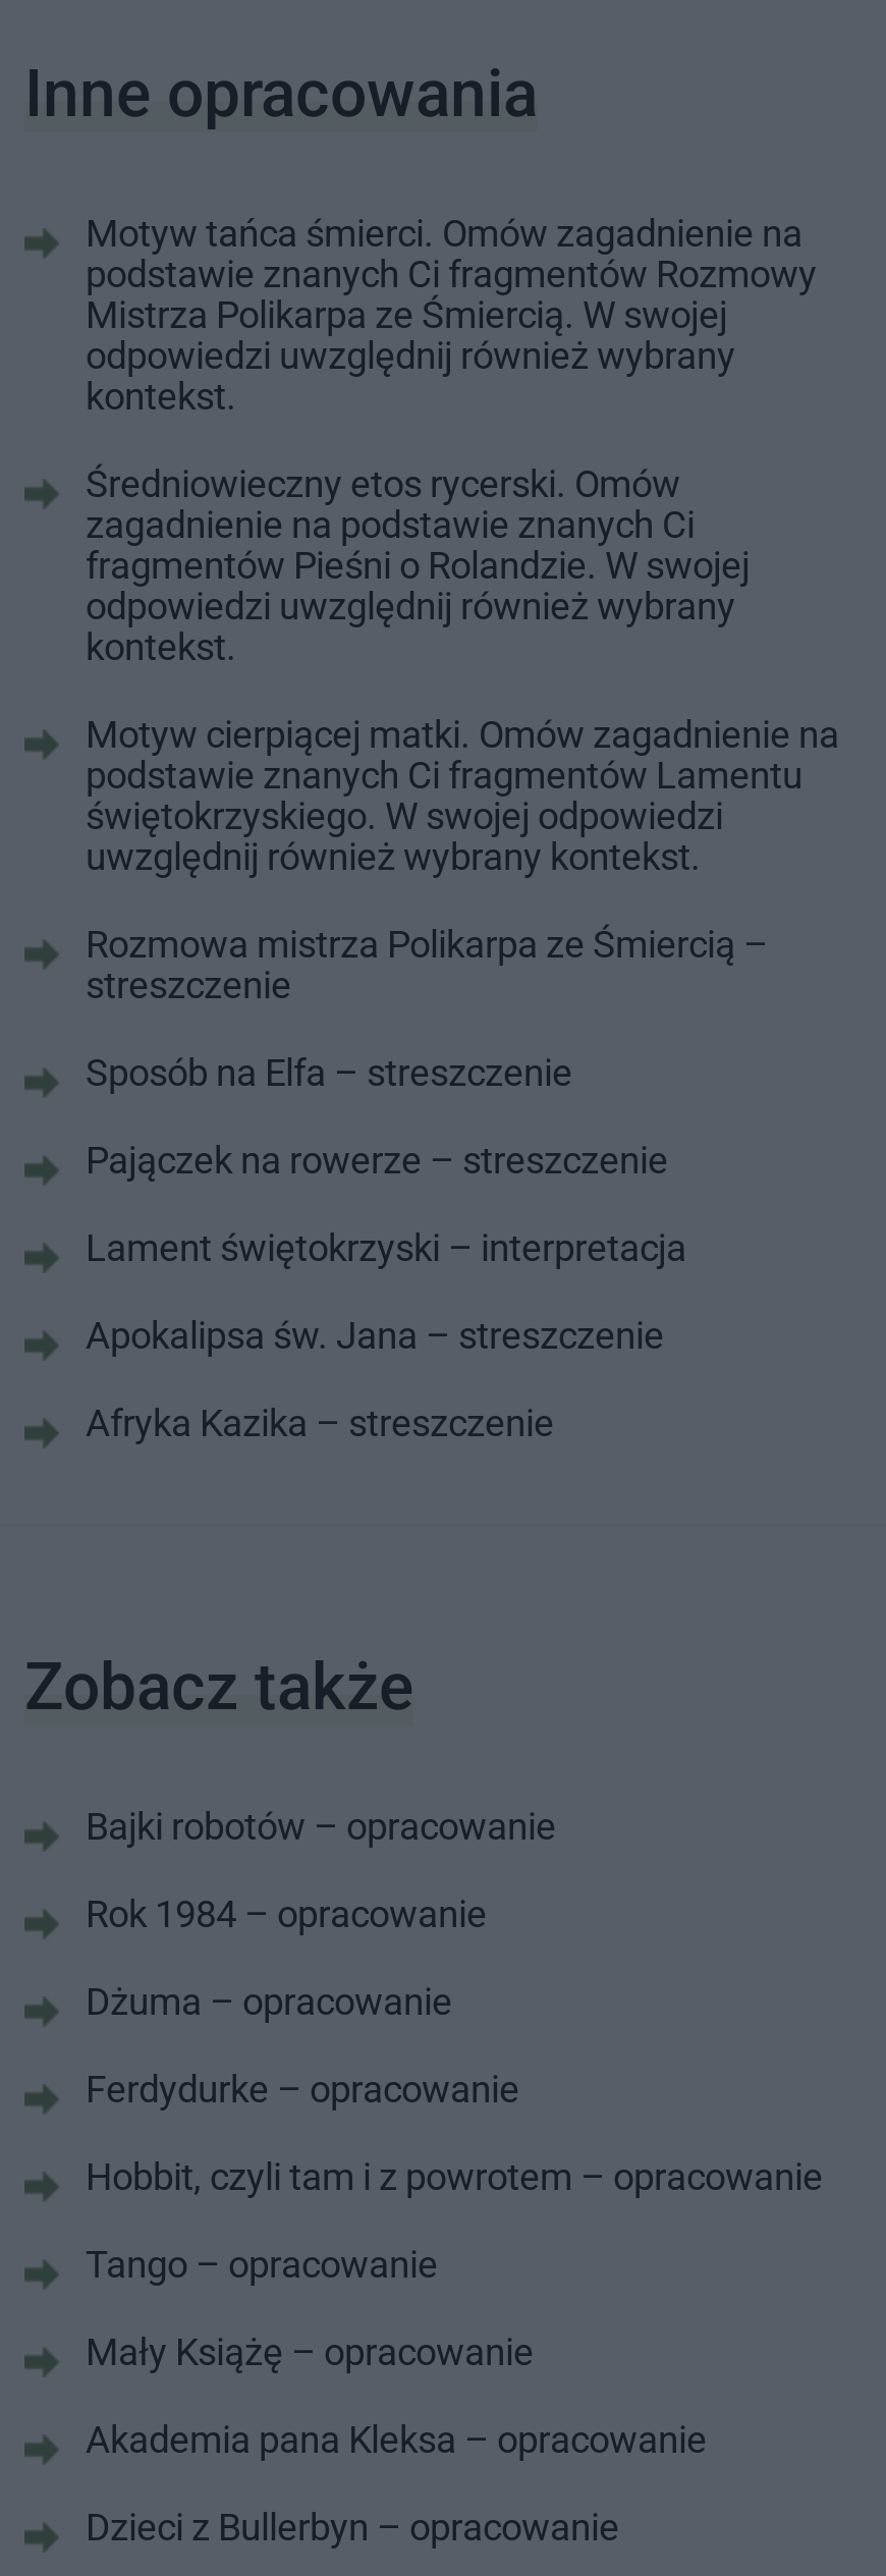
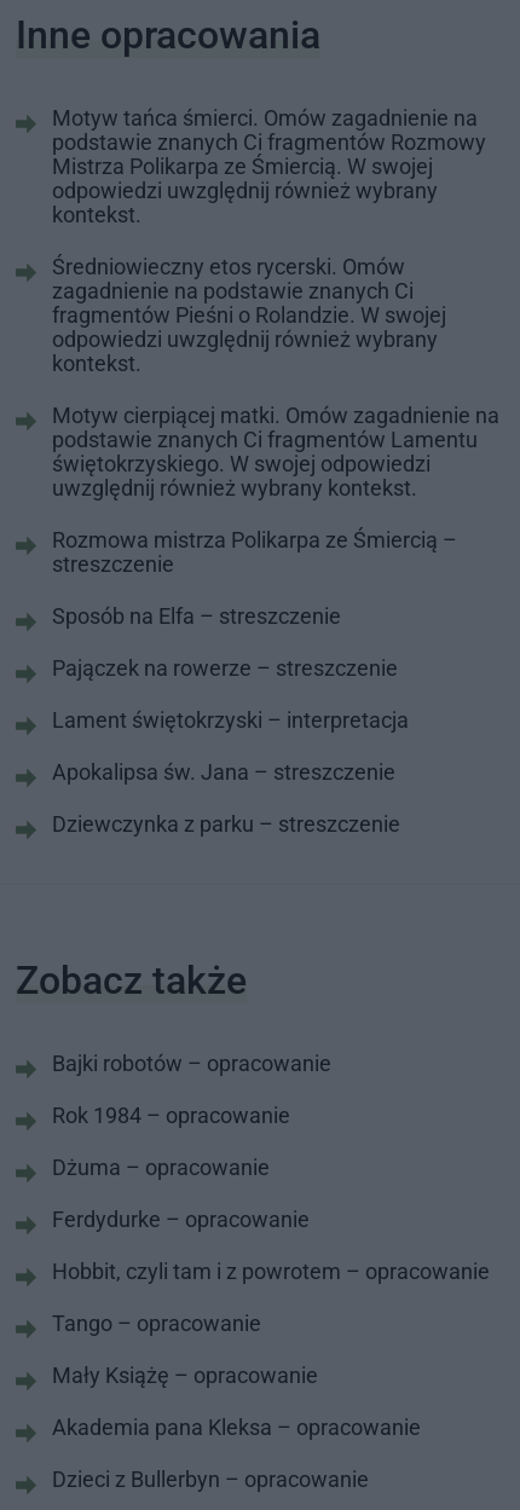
- Afryka Kazika – streszczenie
+ Dziewczynka z parku – streszczenie
